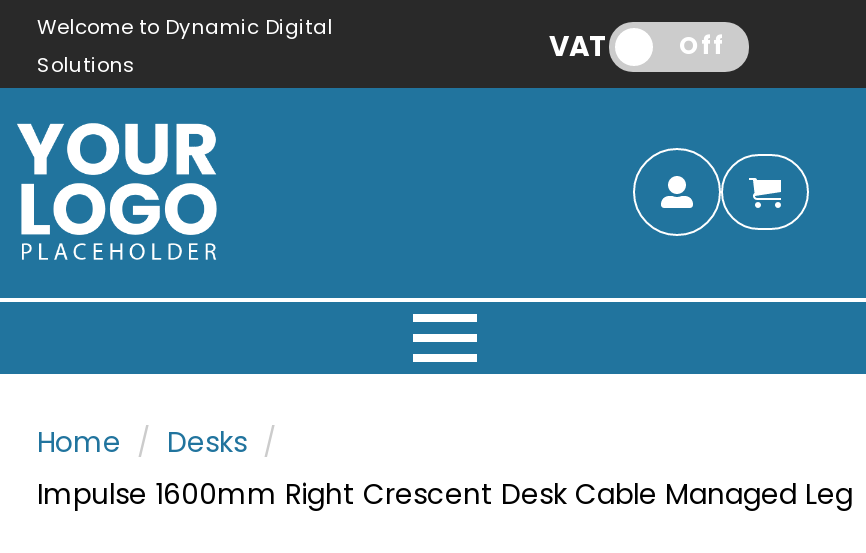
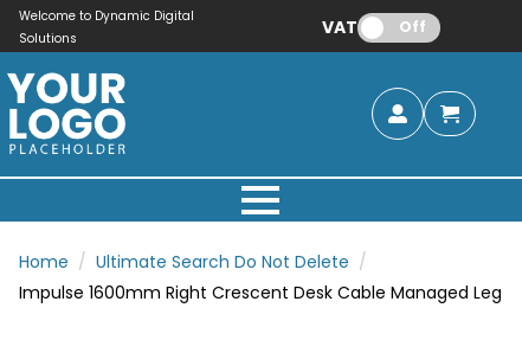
- Desks
+ Ultimate Search Do Not Delete
